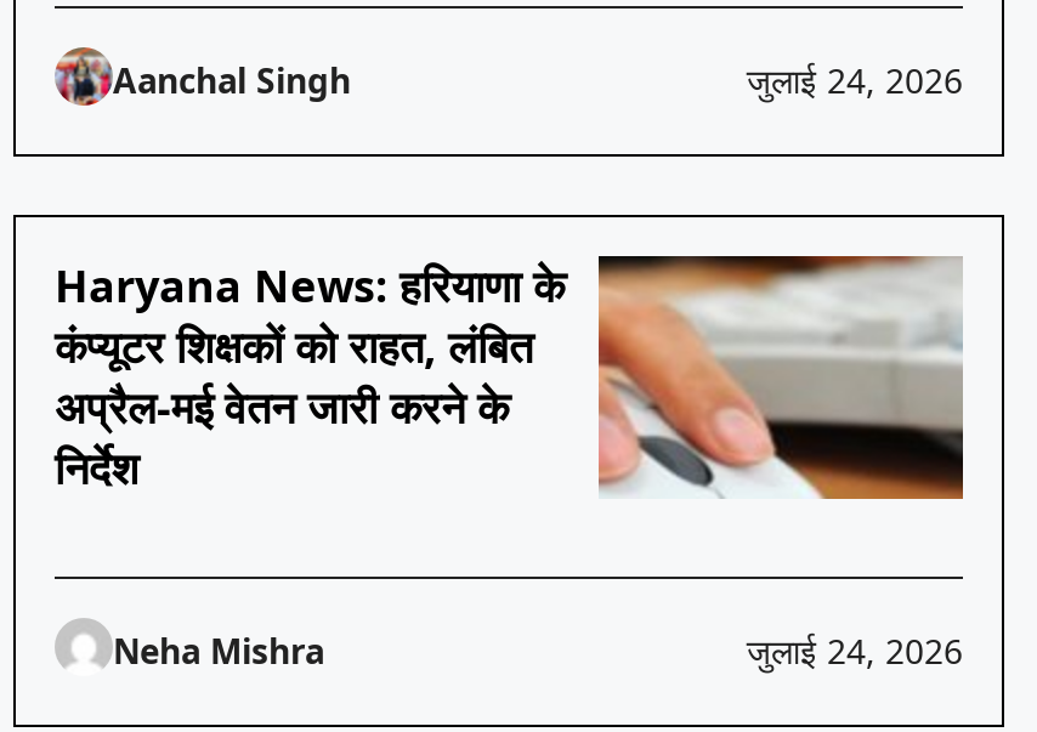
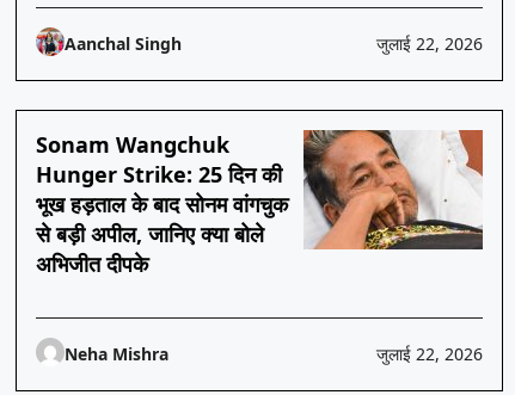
- जुलाई 24, 2026
+ जुलाई 22, 2026

- [image]
- Haryana News: हरियाणा के
- कंप्यूटर शिक्षकों को राहत, लंबित
- अप्रैल-मई वेतन जारी करने के
- निर्देश
+ [image]
+ Sonam Wangchuk
+ Hunger Strike: 25 दिन की
+ भूख हड़ताल के बाद सोनम वांगचुक
+ से बड़ी अपील, जानिए क्या बोले
+ अभिजीत दीपके

- जुलाई 24, 2026
+ जुलाई 22, 2026
